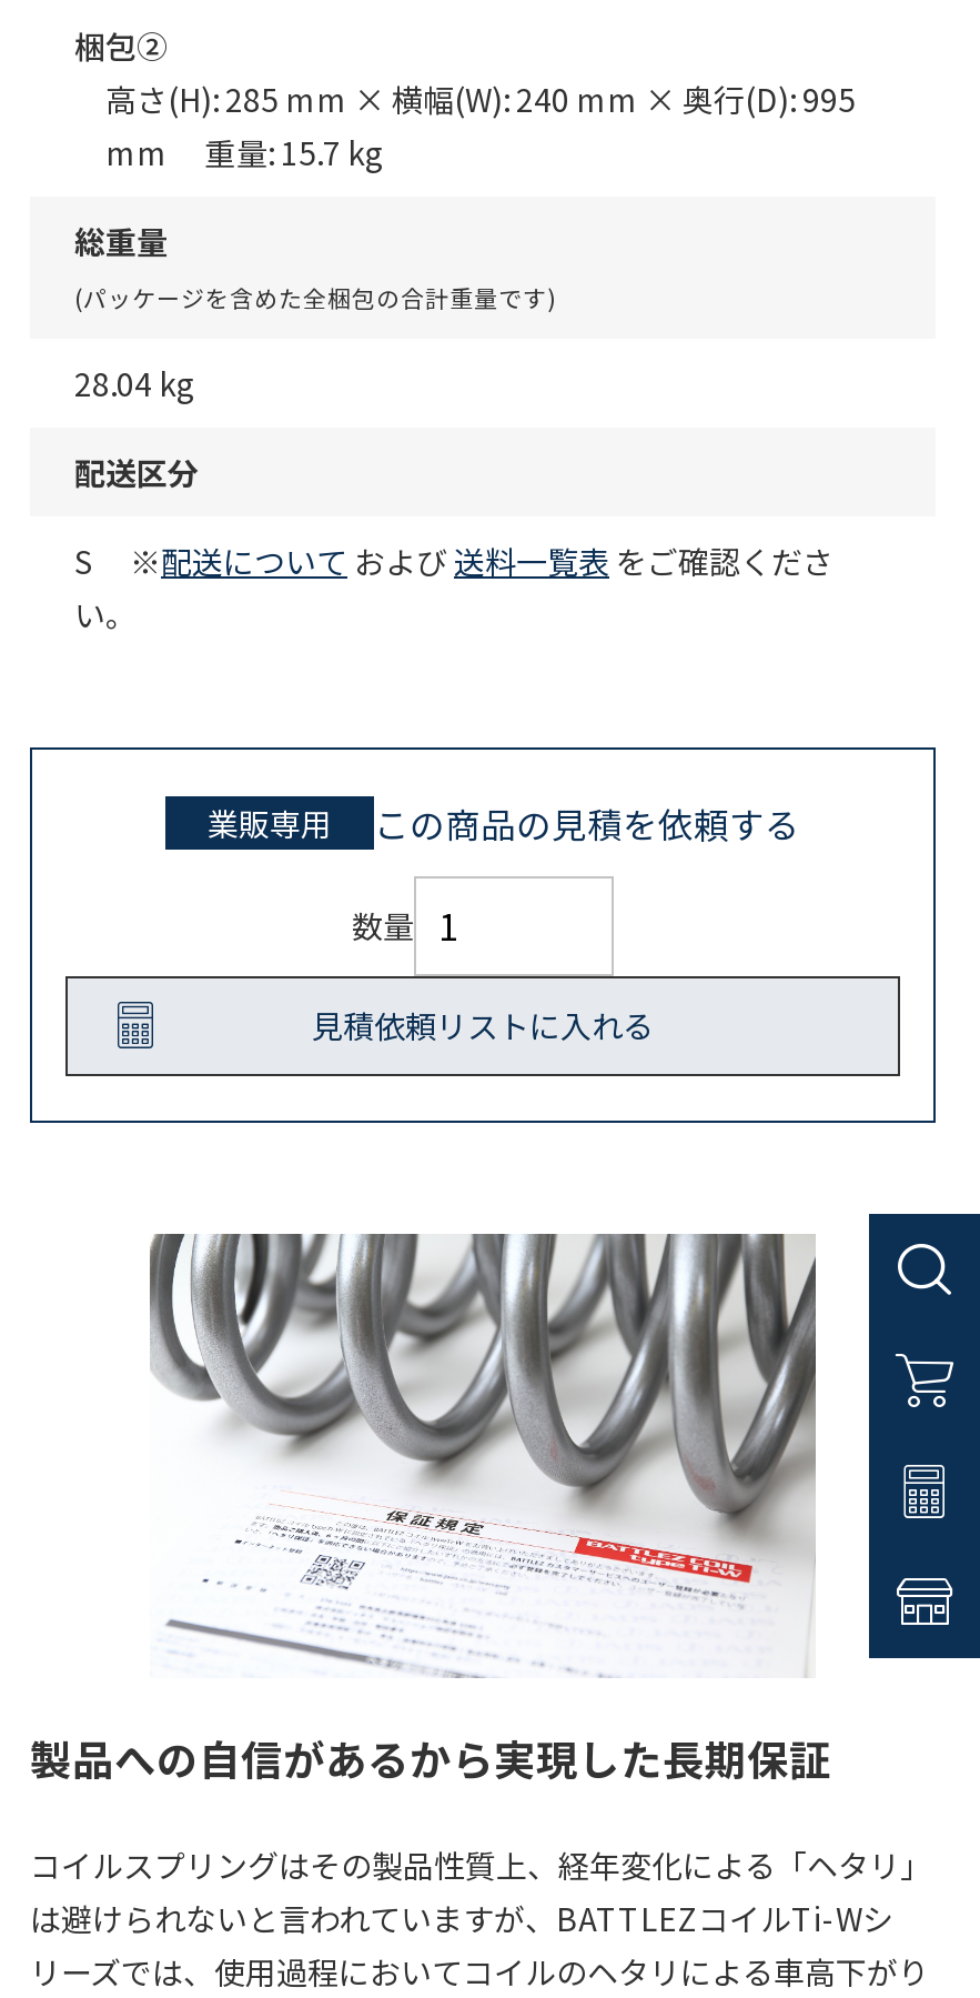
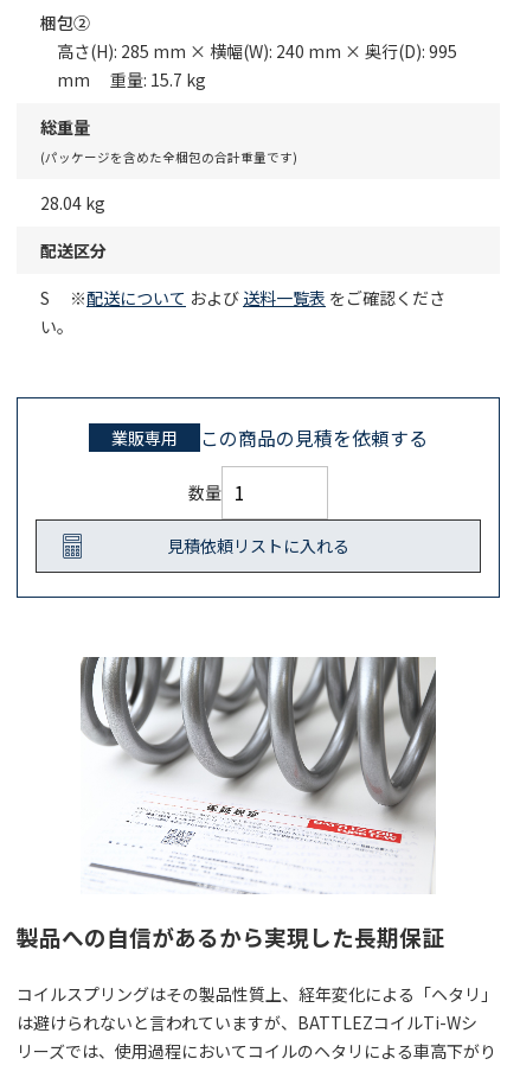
- [image]
